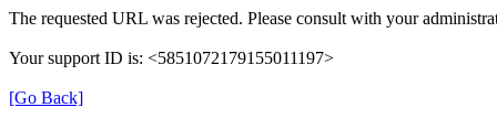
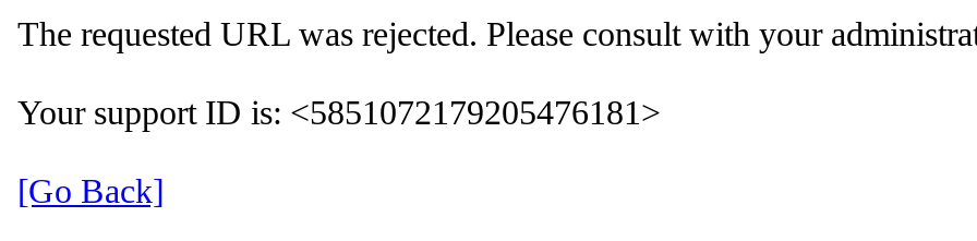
- Your support ID is: <5851072179155011197>
+ Your support ID is: <5851072179205476181>
